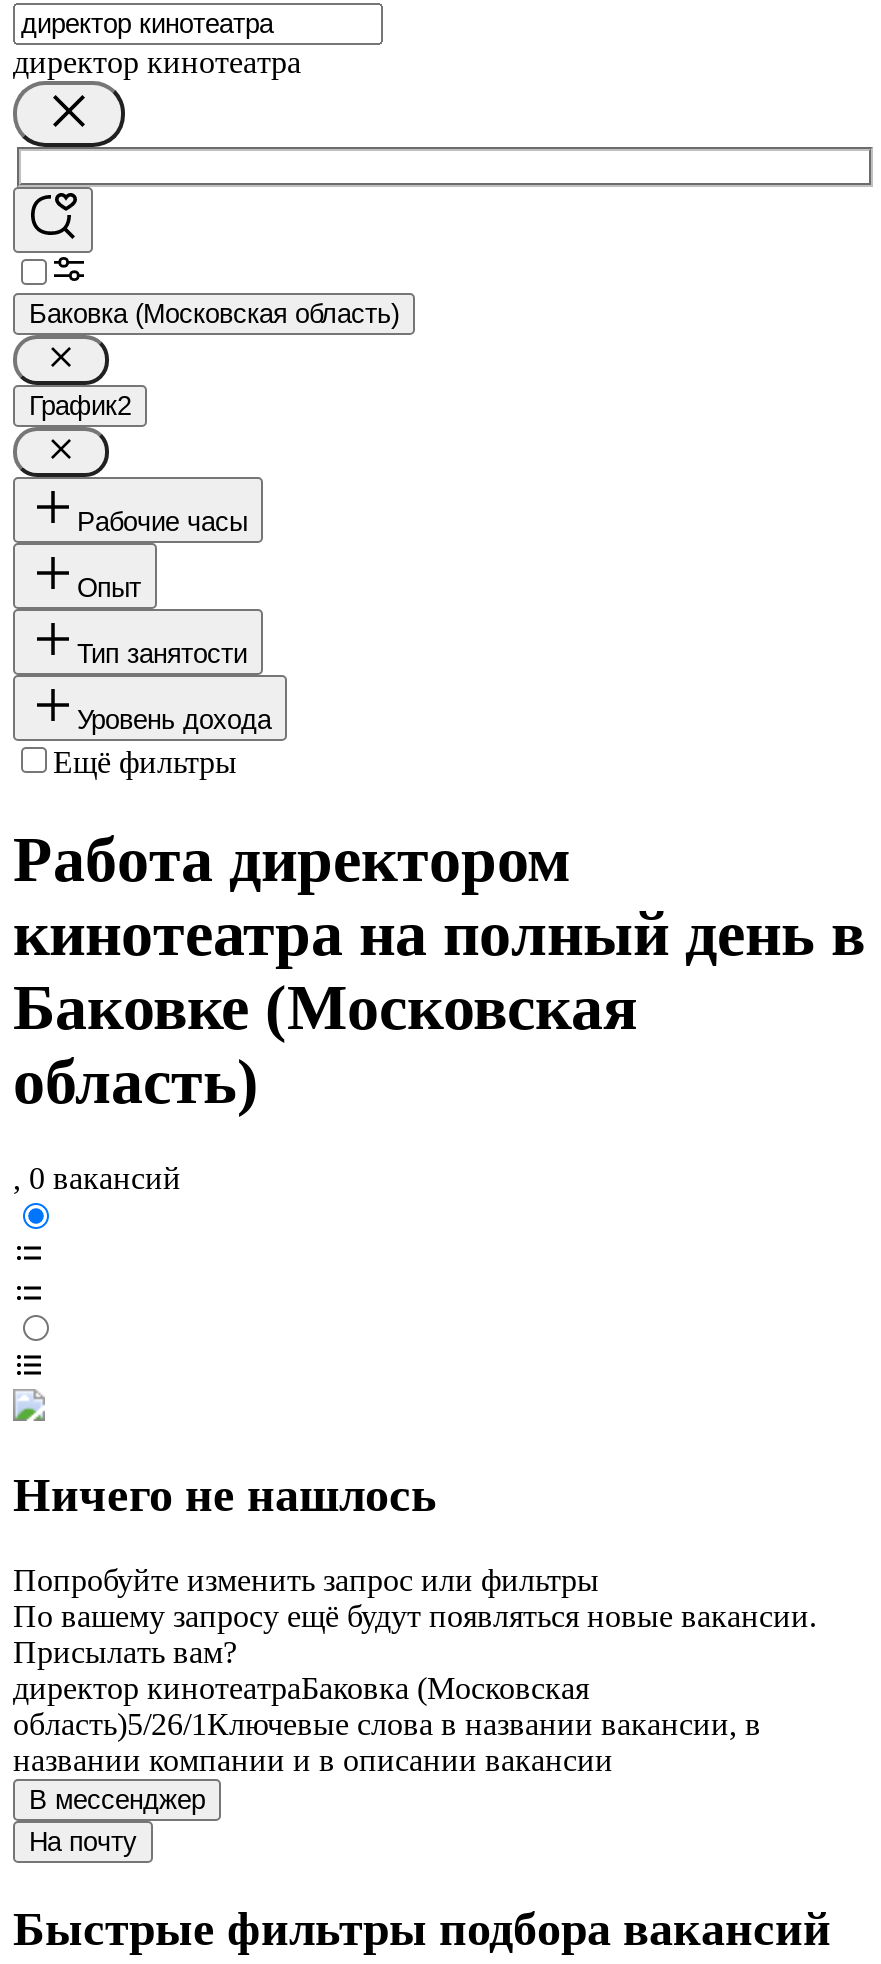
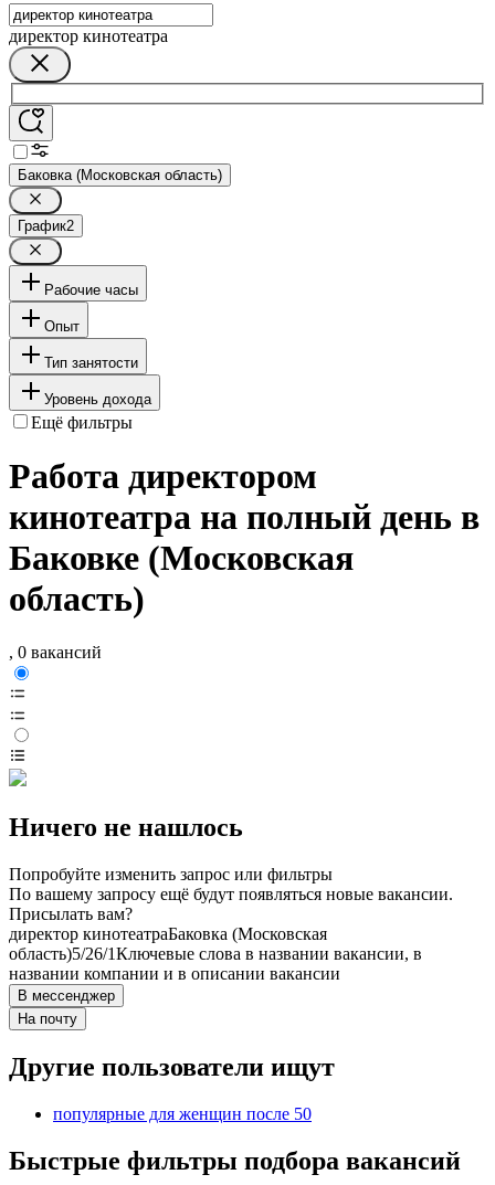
+ Другие пользователи ищут
+ популярные для женщин после 50
